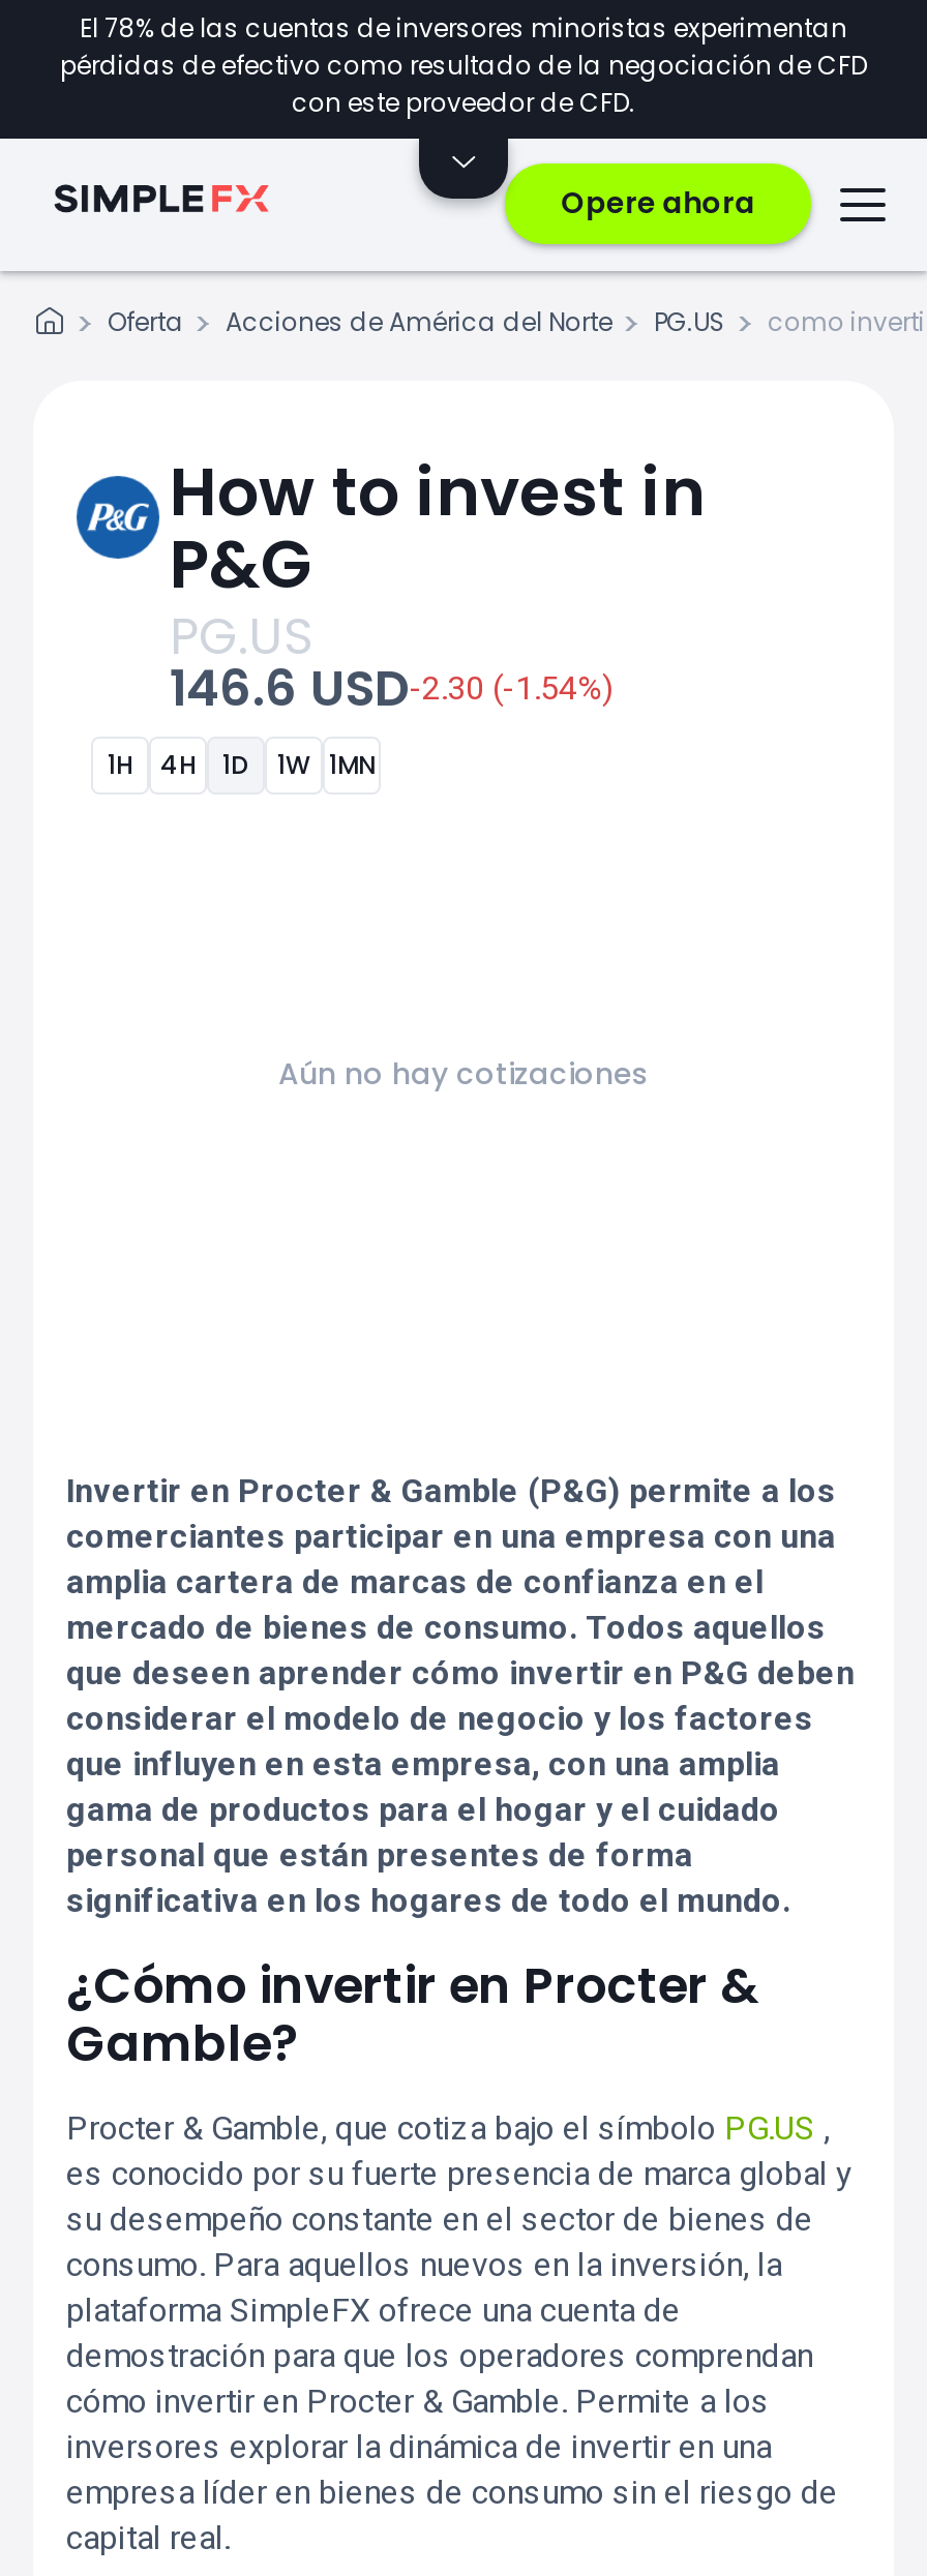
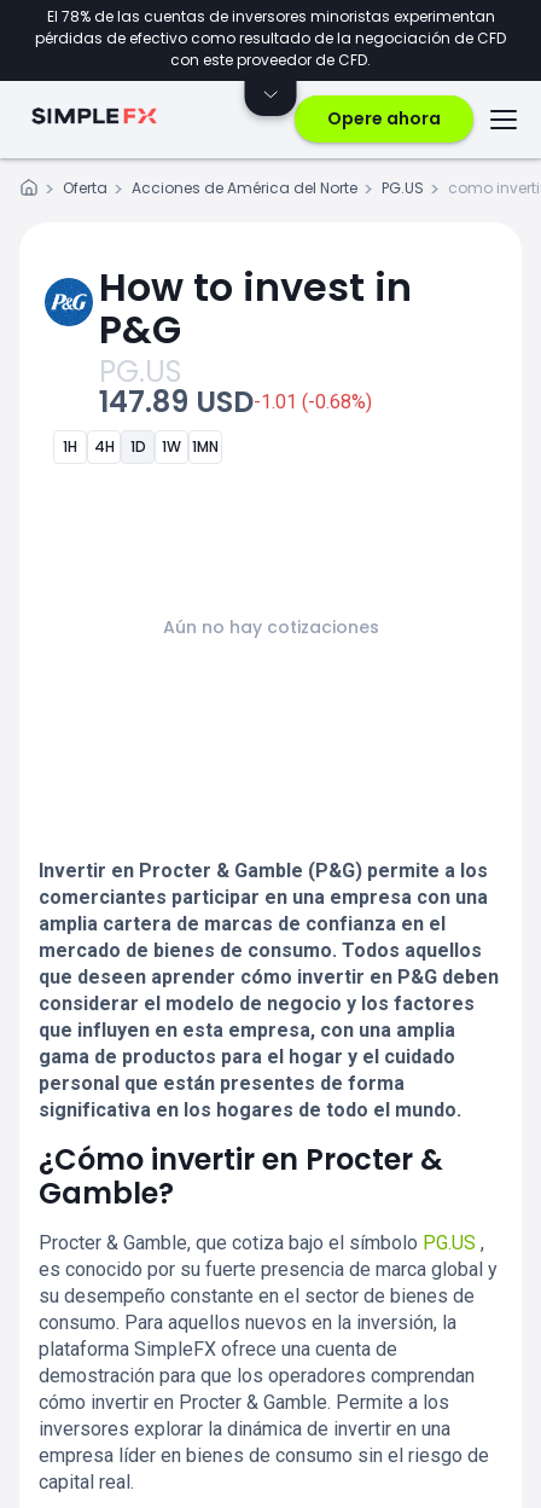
- 146.6 USD-2.30 (-1.54%)
+ 147.89 USD-1.01 (-0.68%)
